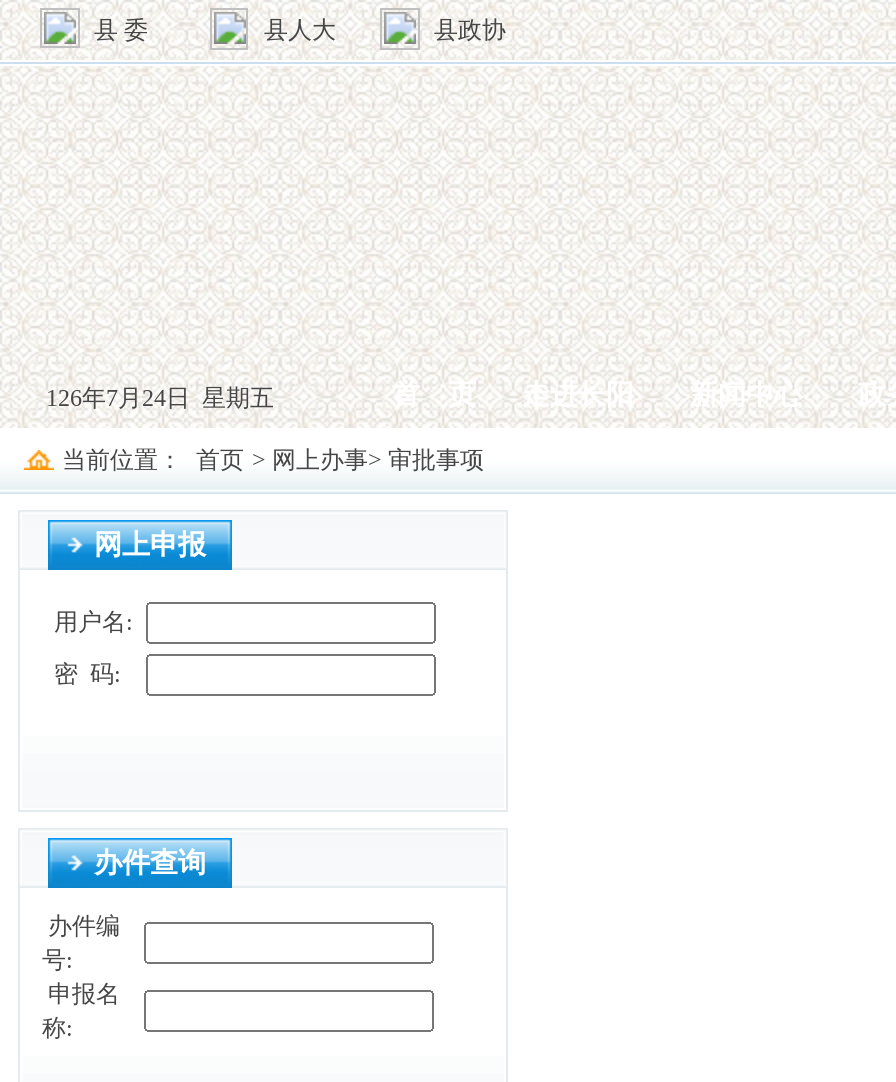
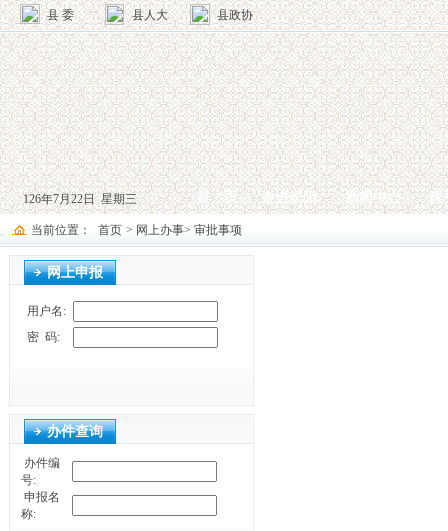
- 126年7月24日 星期五
+ 126年7月22日 星期三
